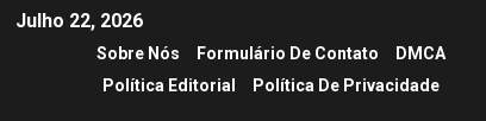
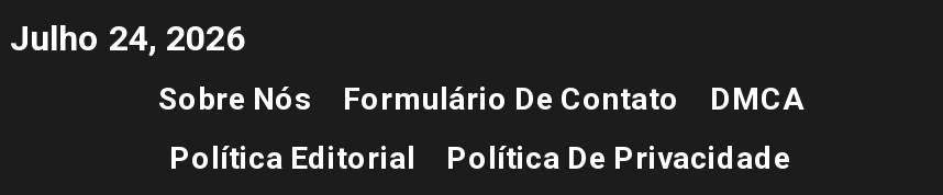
- Julho 22, 2026
+ Julho 24, 2026
